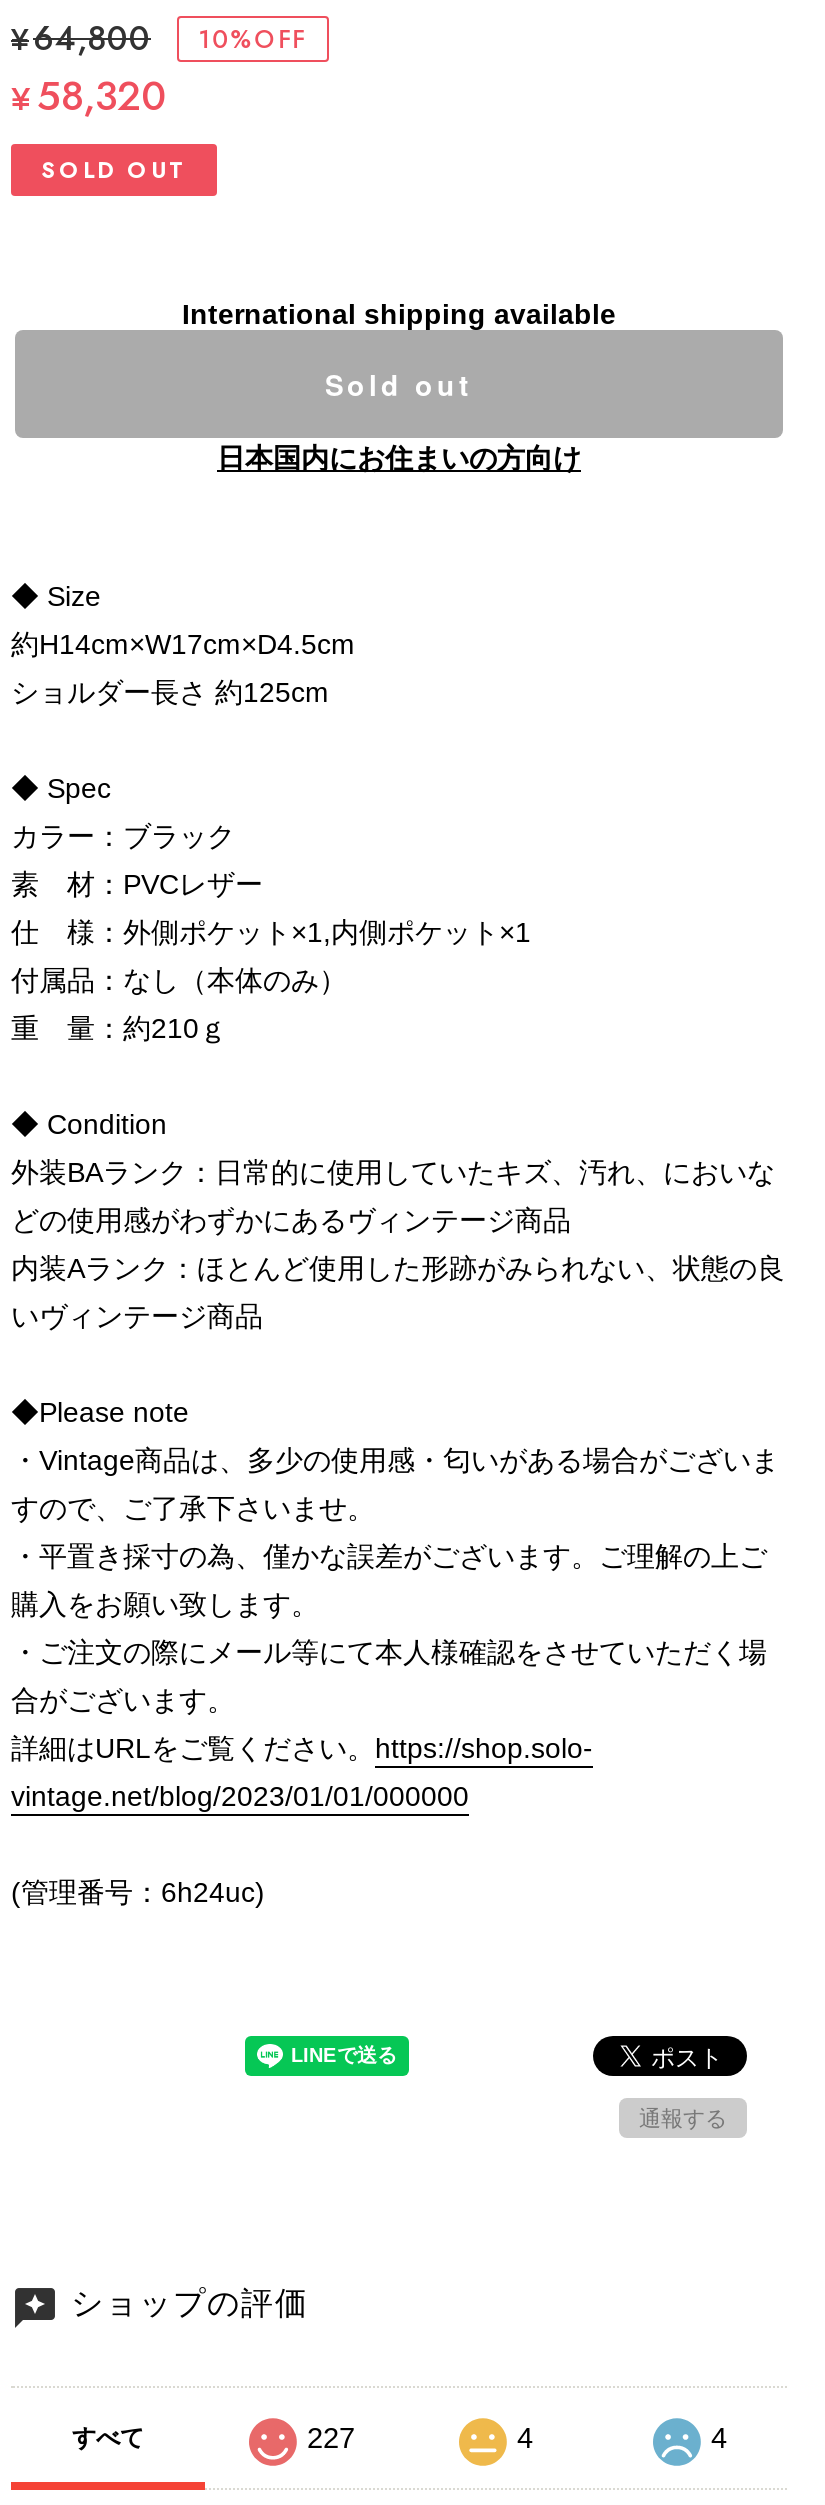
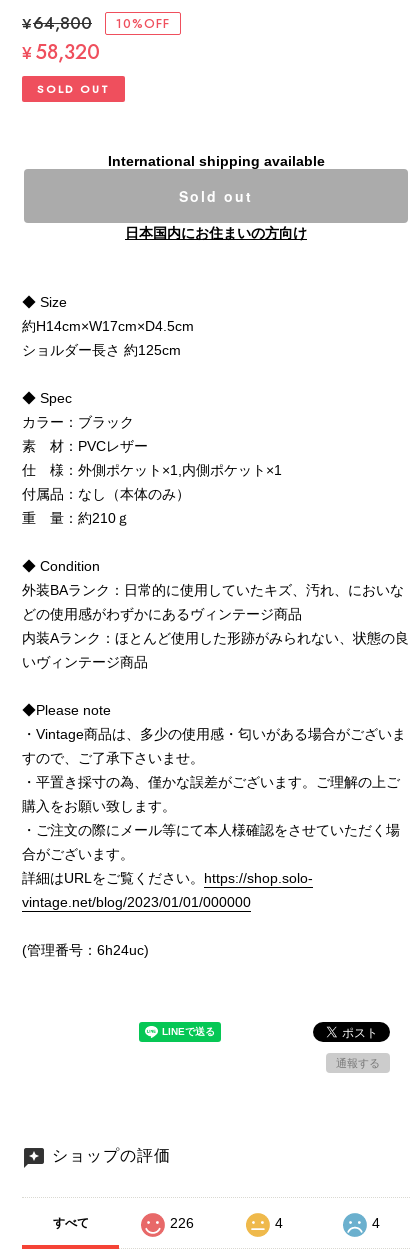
- 227
+ 226
